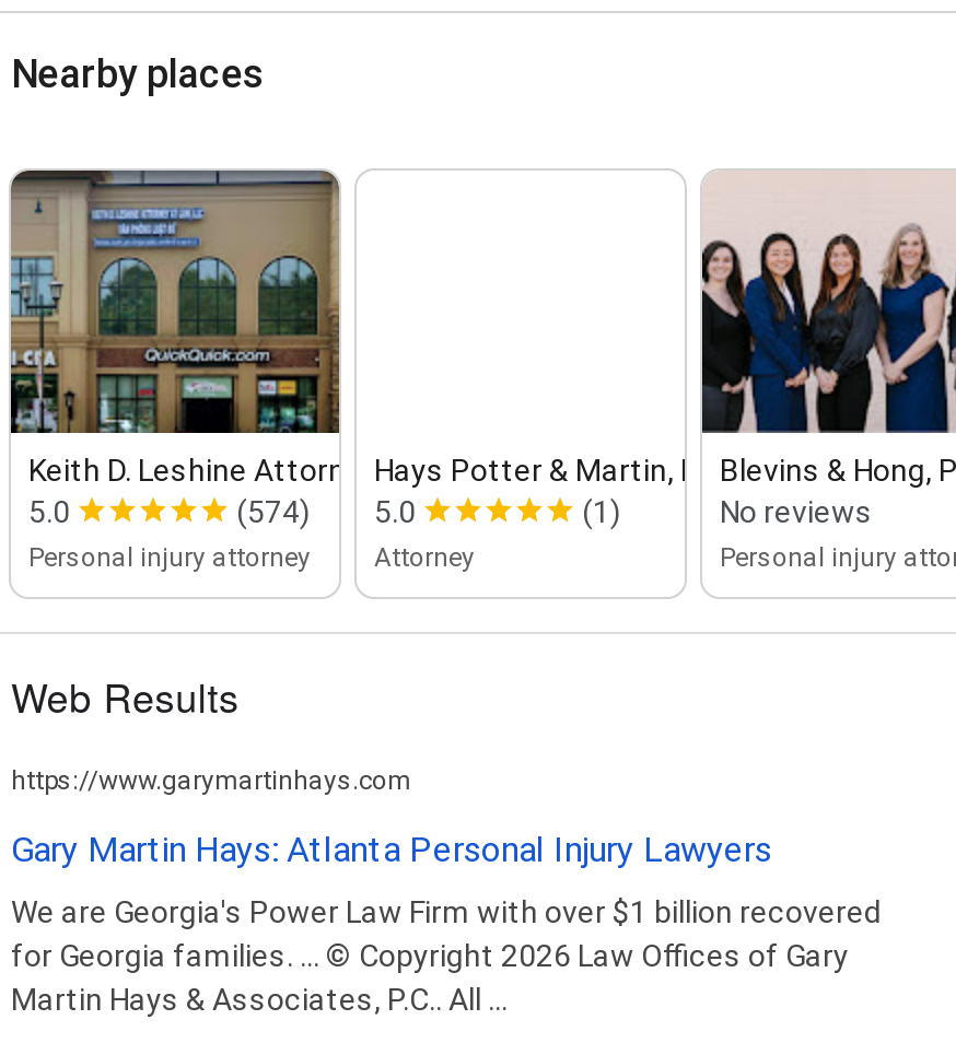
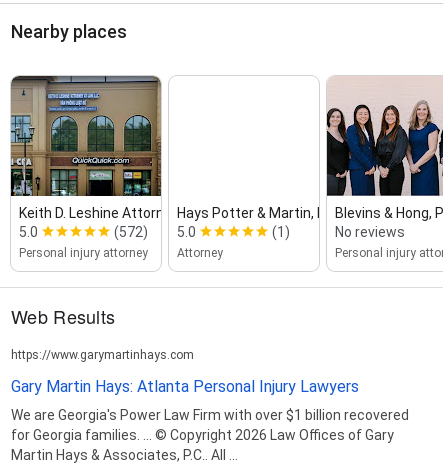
- (574) 5.0
+ (572) 5.0
